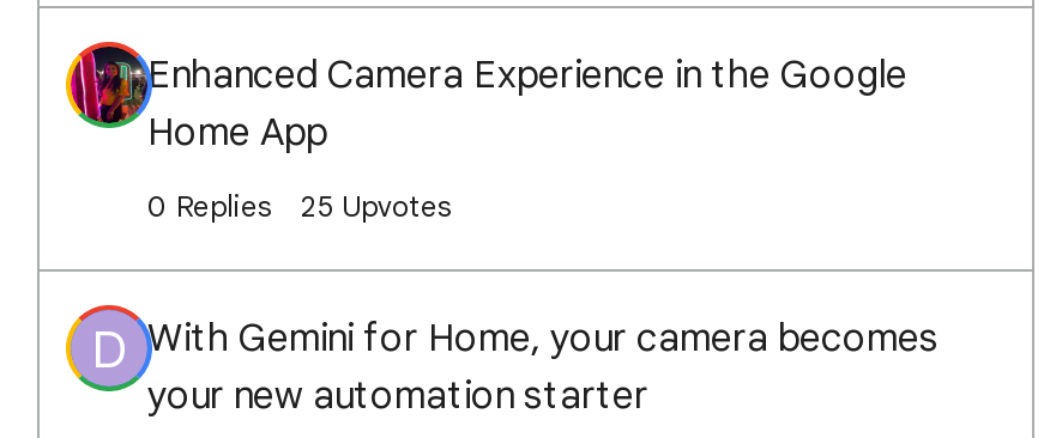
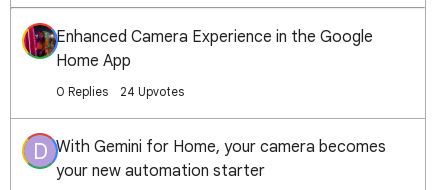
- 25 Upvotes
+ 24 Upvotes
